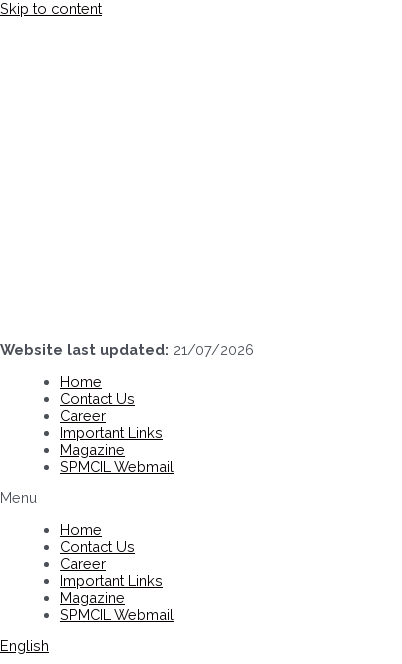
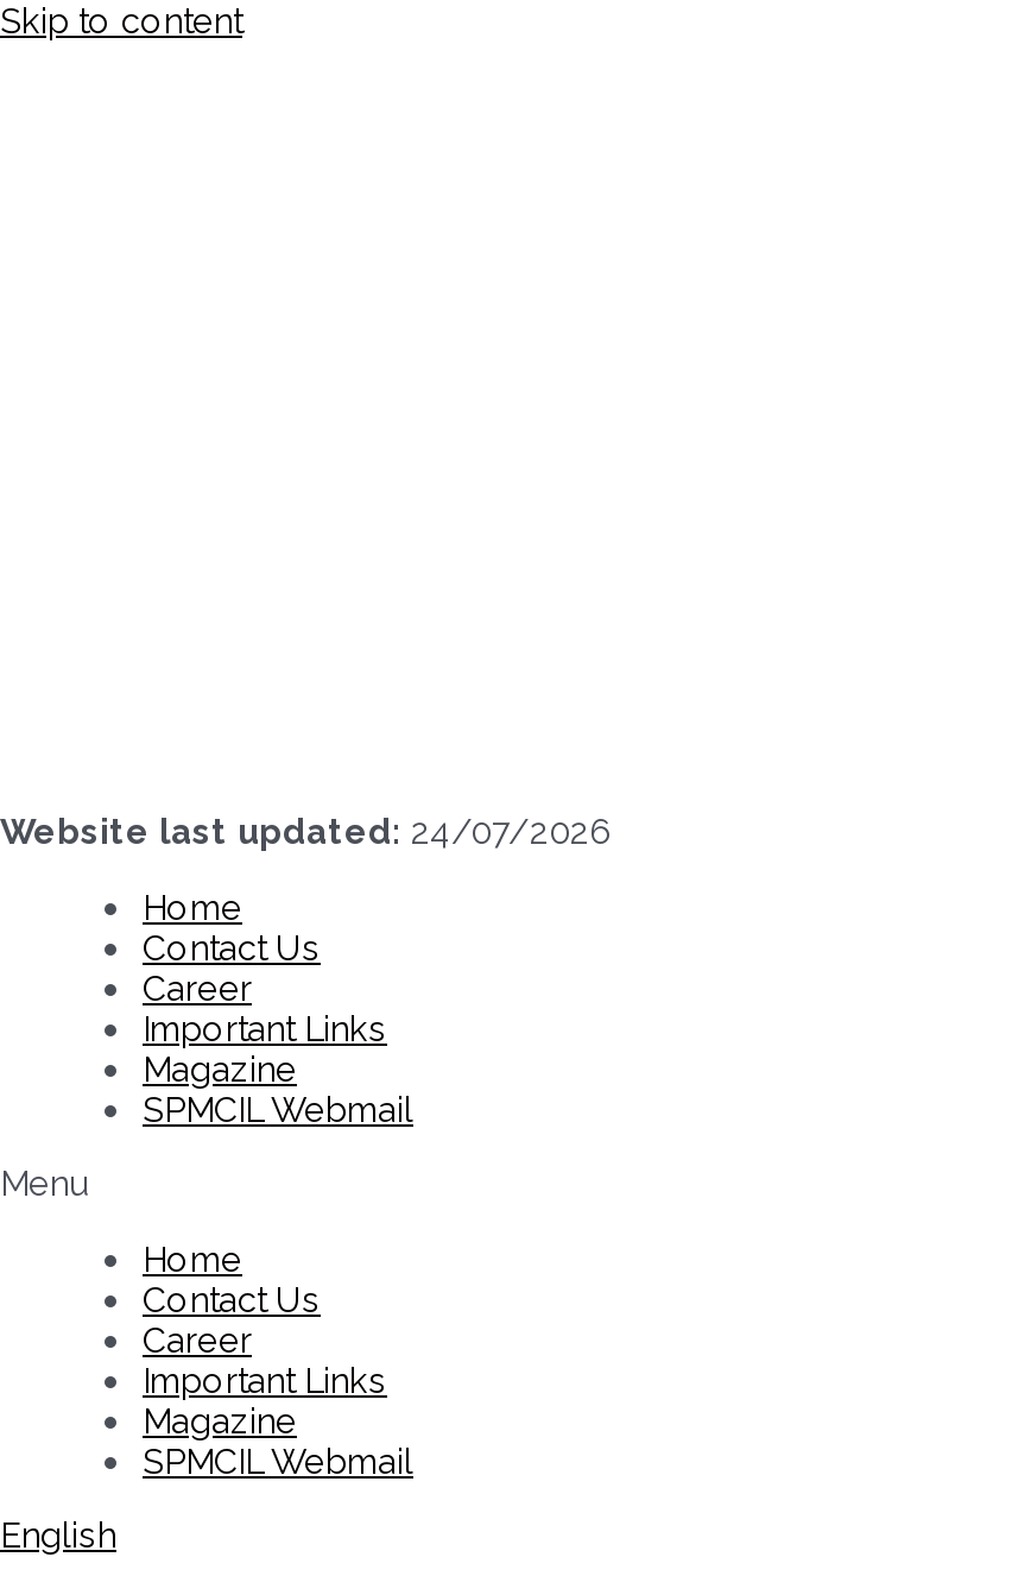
- Website last updated: 21/07/2026
+ Website last updated: 24/07/2026
